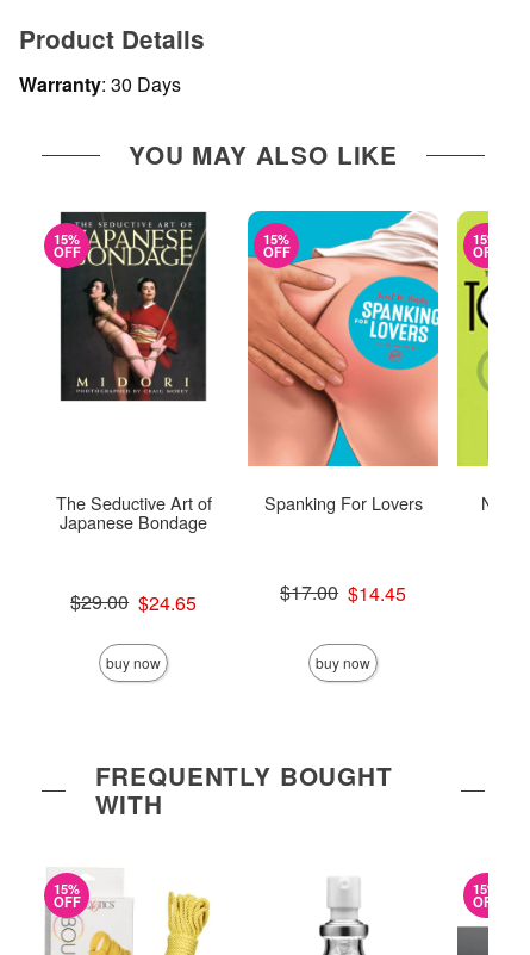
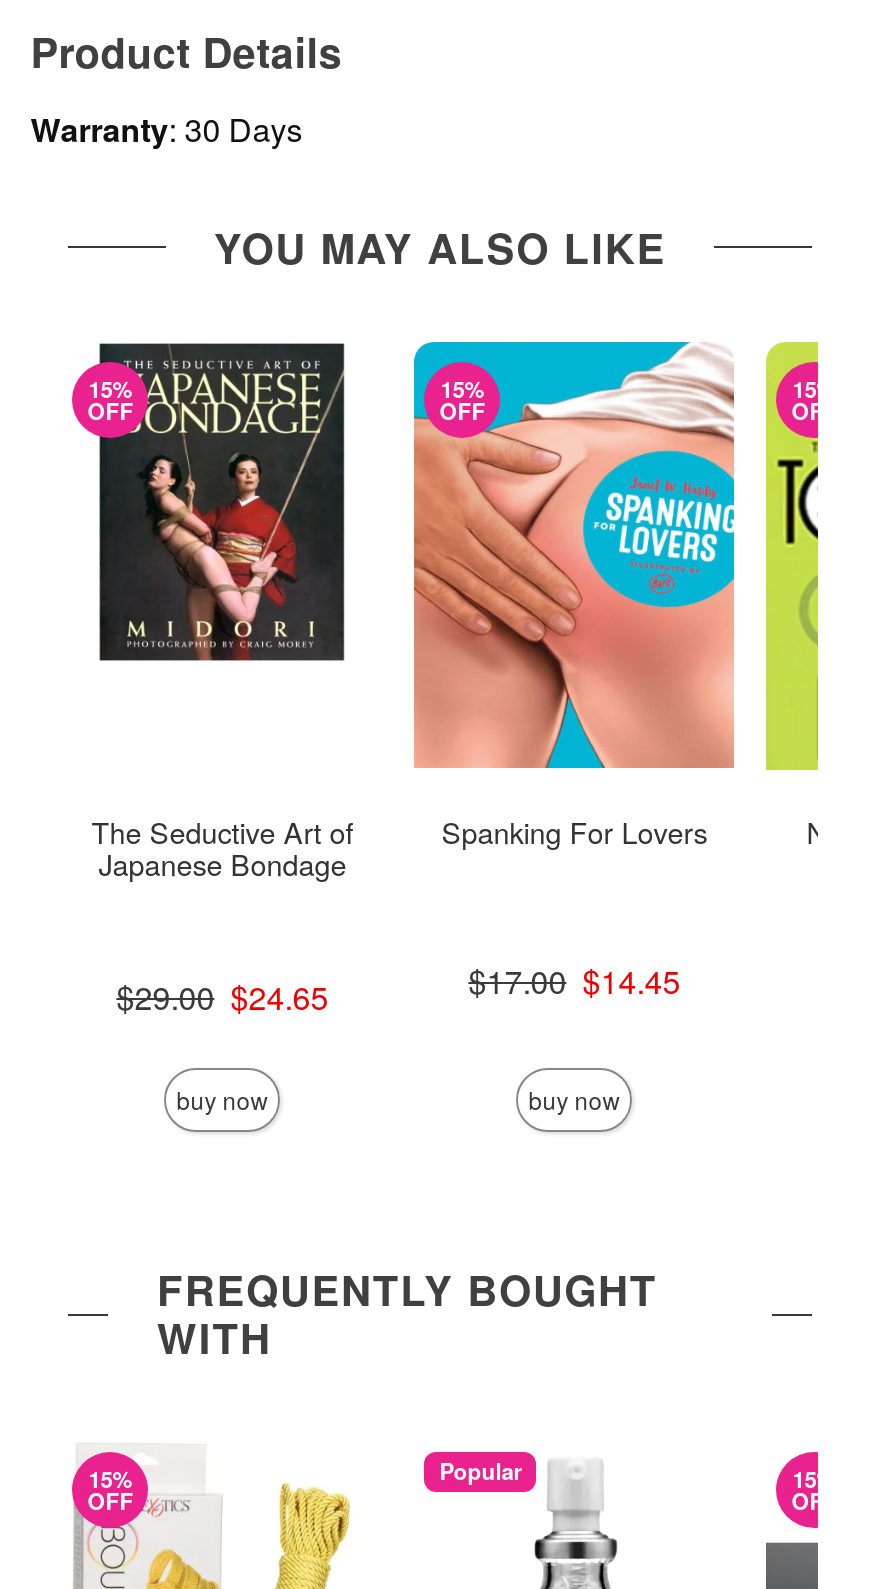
+ Popular
